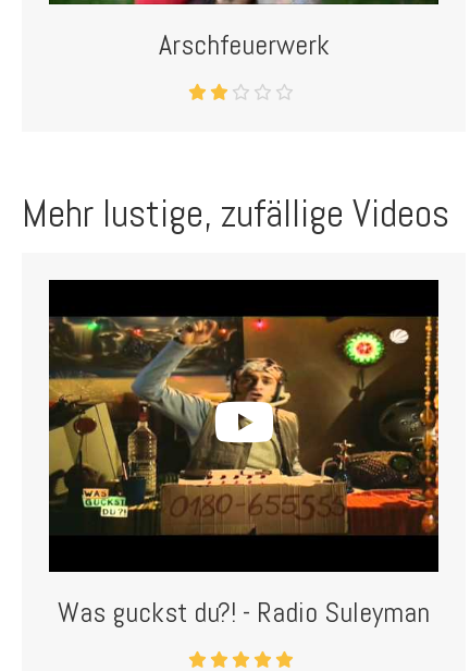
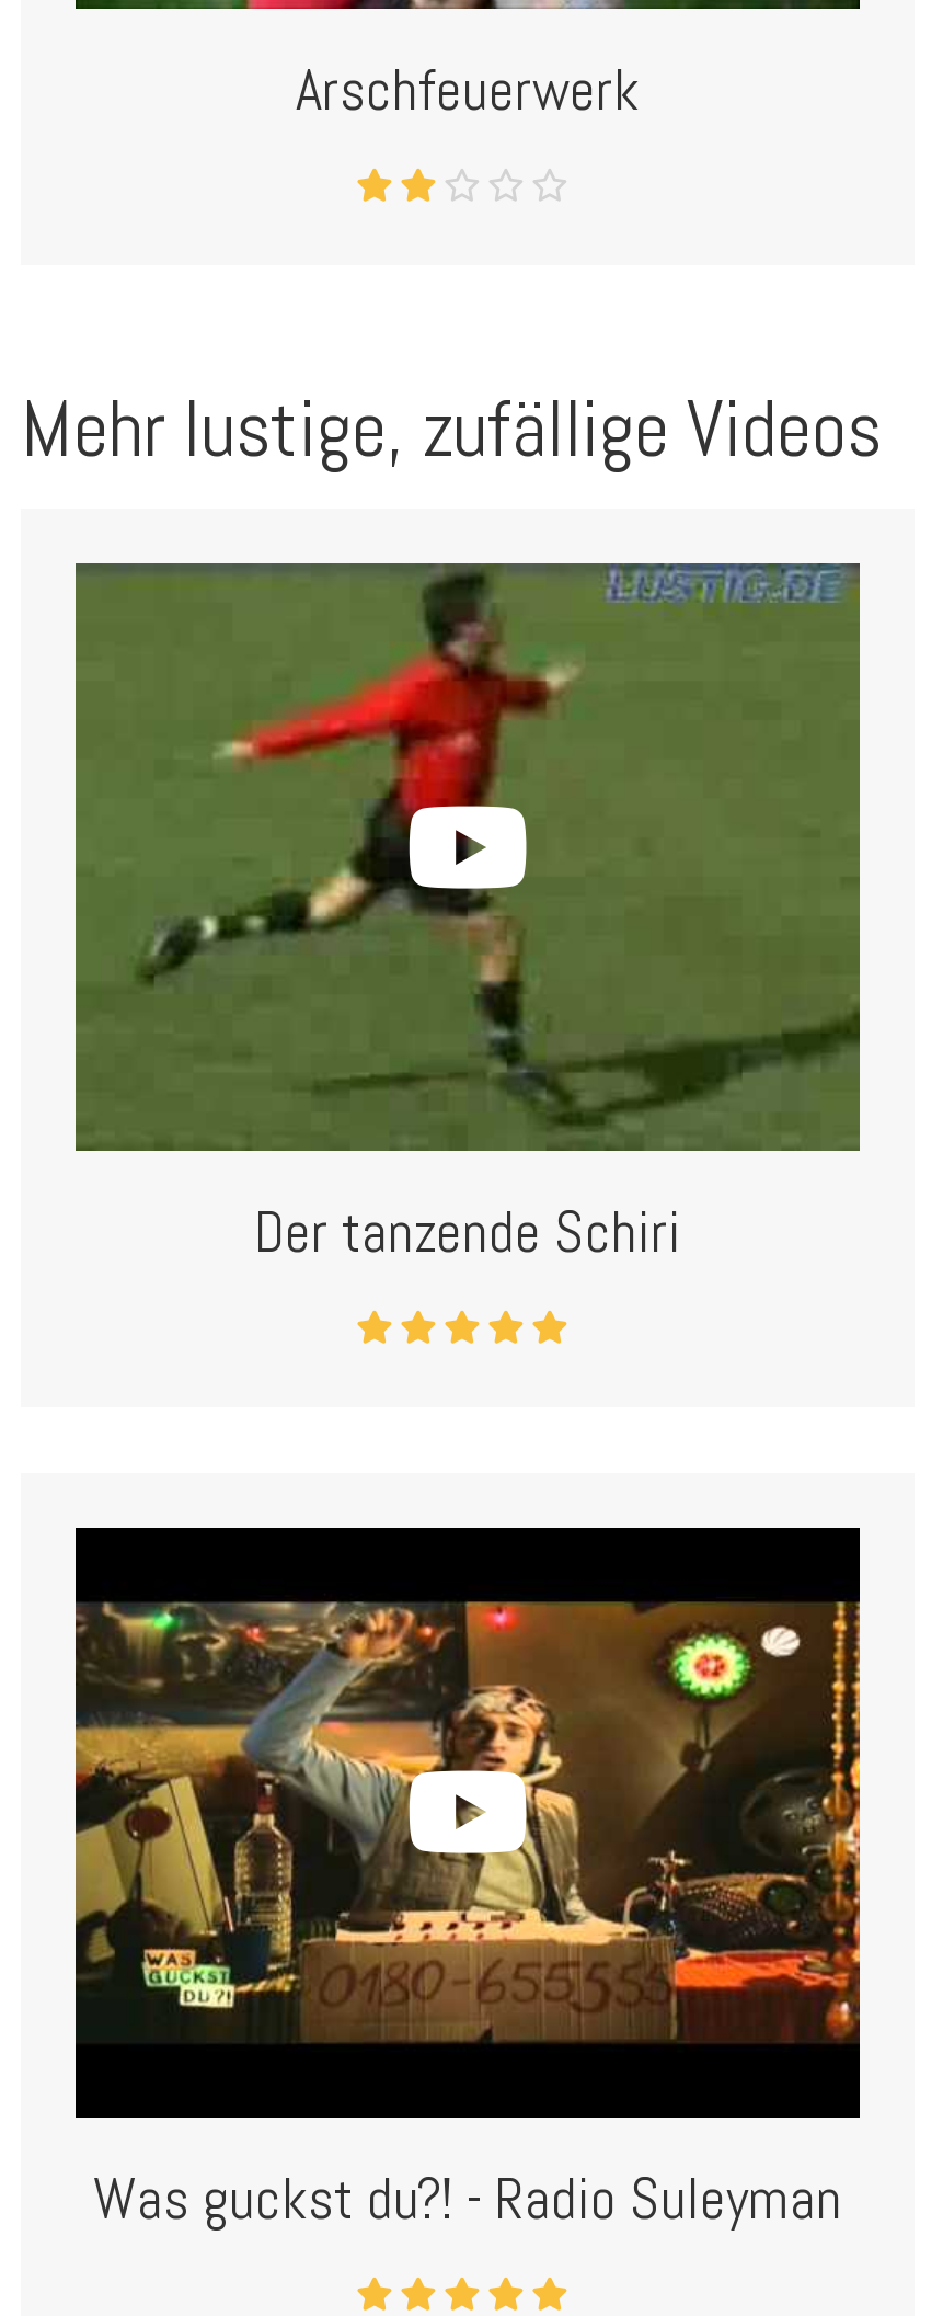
+ [image]
+ Der tanzende Schiri
